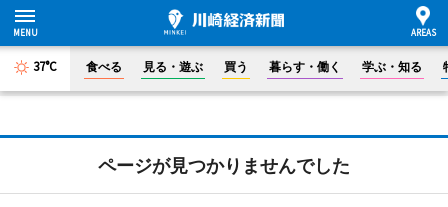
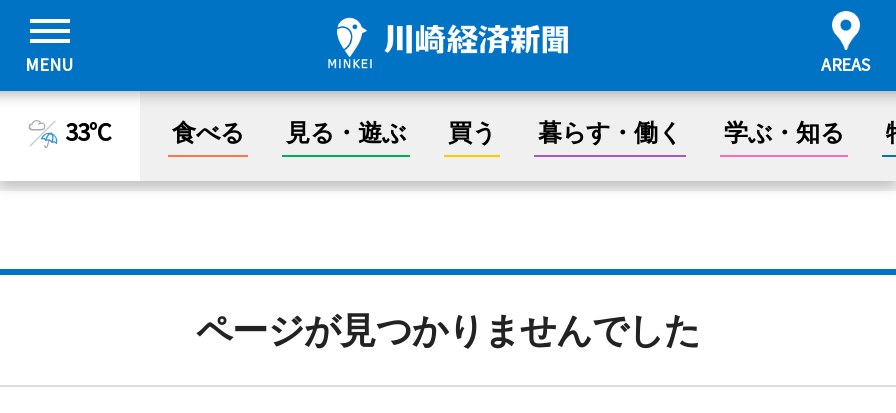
- 37°C
+ 33°C
